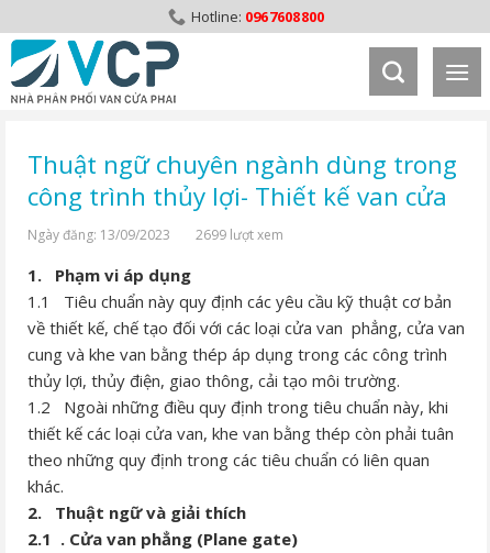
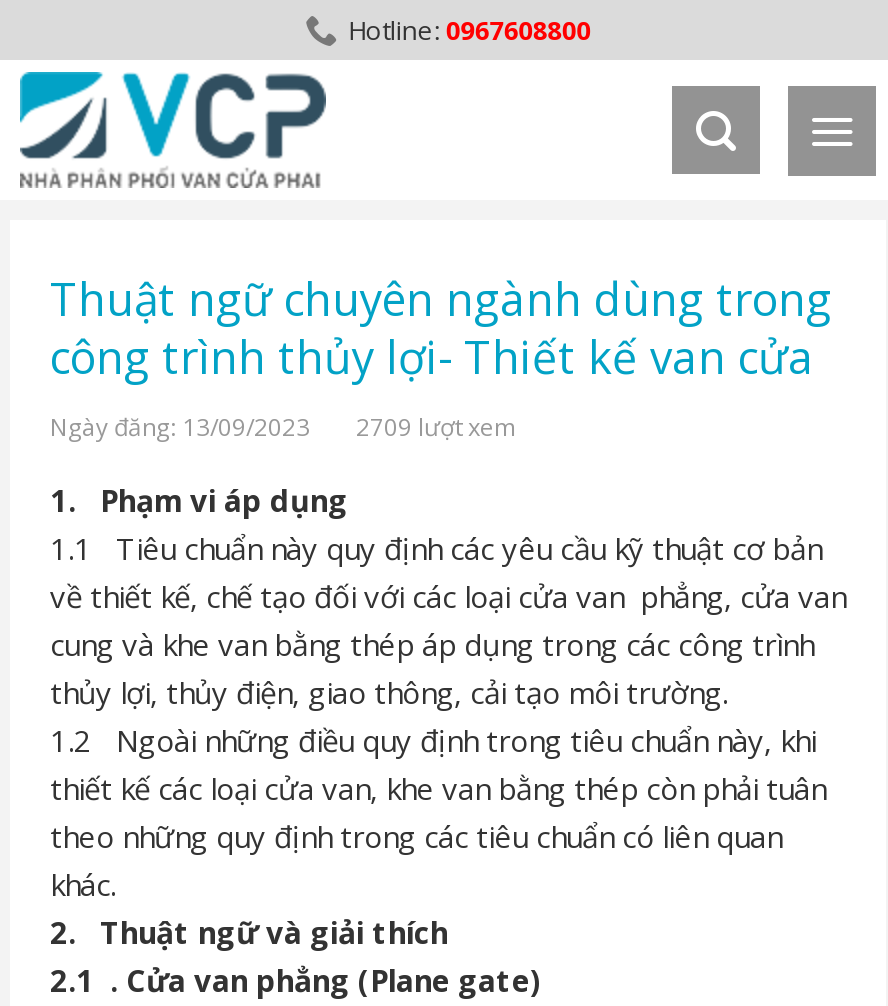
- Ngày đăng: 13/09/2023 2699 lượt xem
+ Ngày đăng: 13/09/2023 2709 lượt xem
